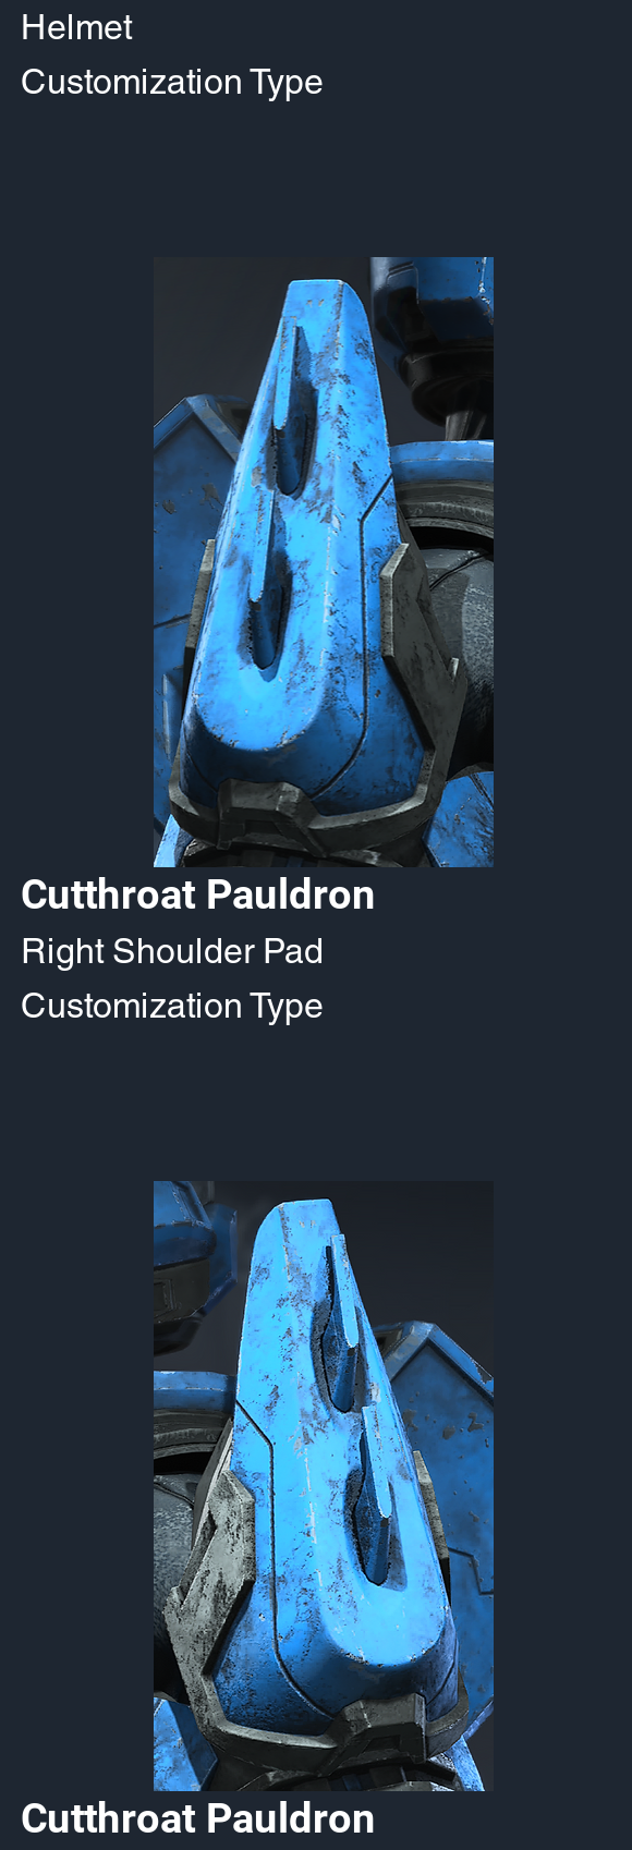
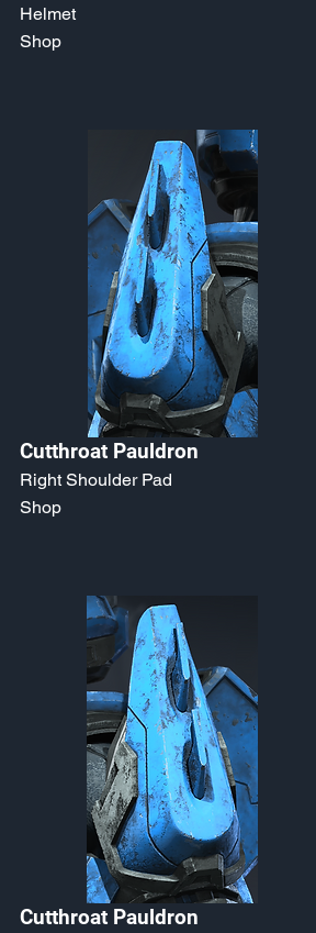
- Customization Type
+ Shop

- Customization Type
+ Shop
